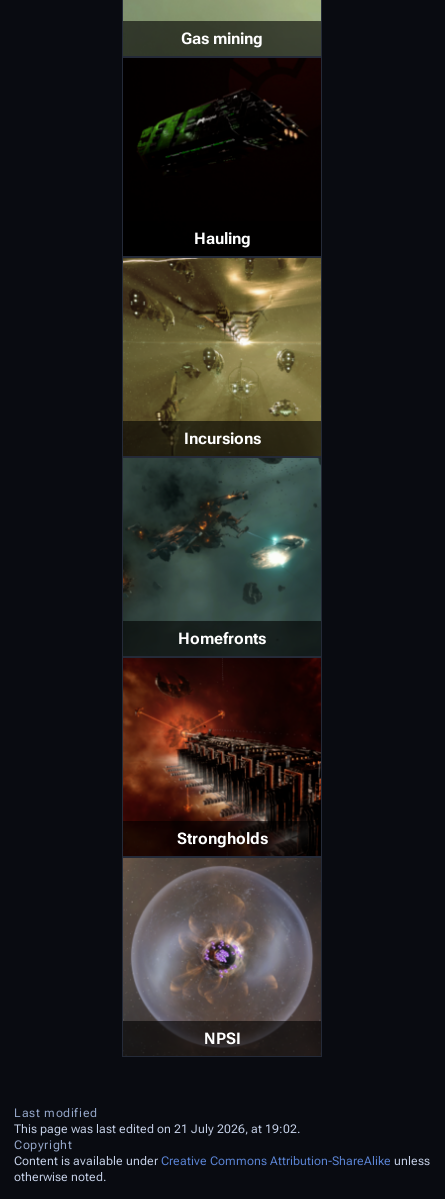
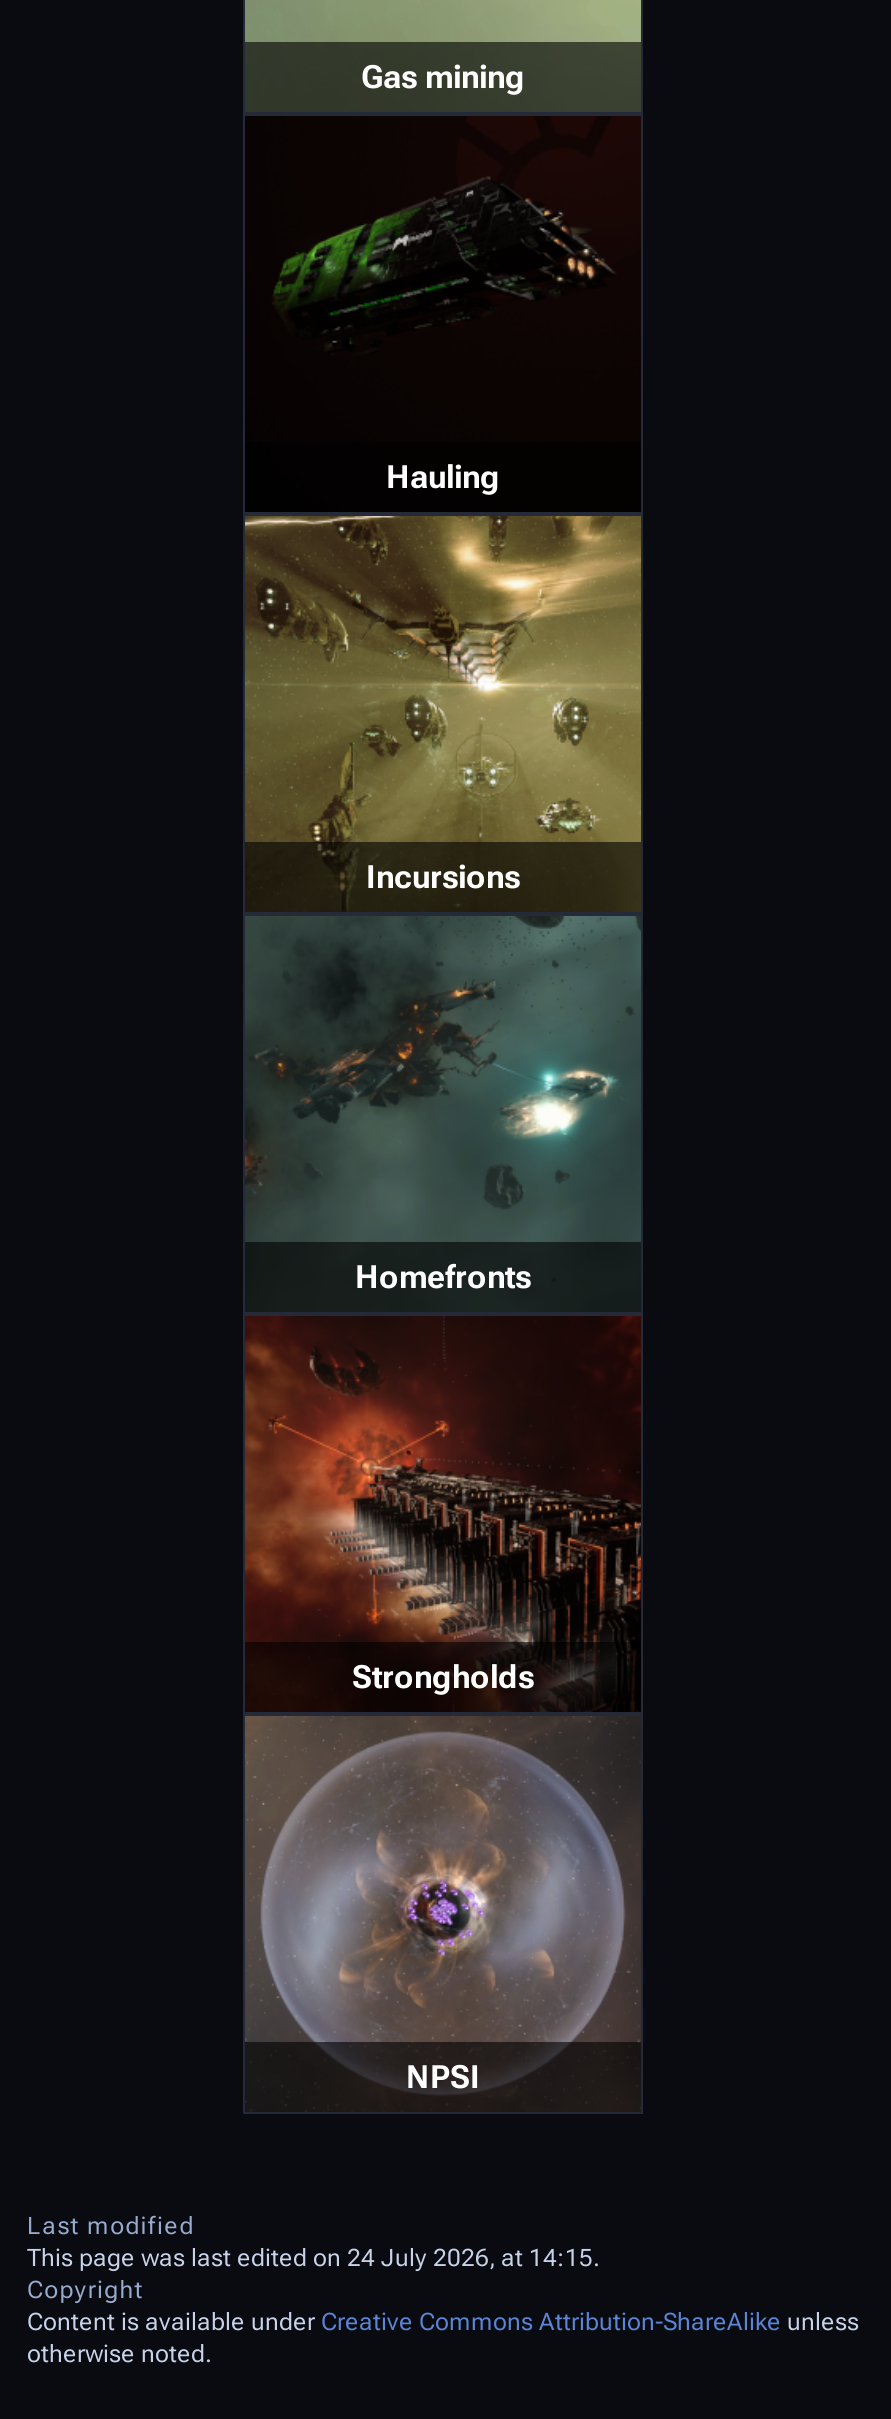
- This page was last edited on 21 July 2026, at 19:02.
+ This page was last edited on 24 July 2026, at 14:15.
